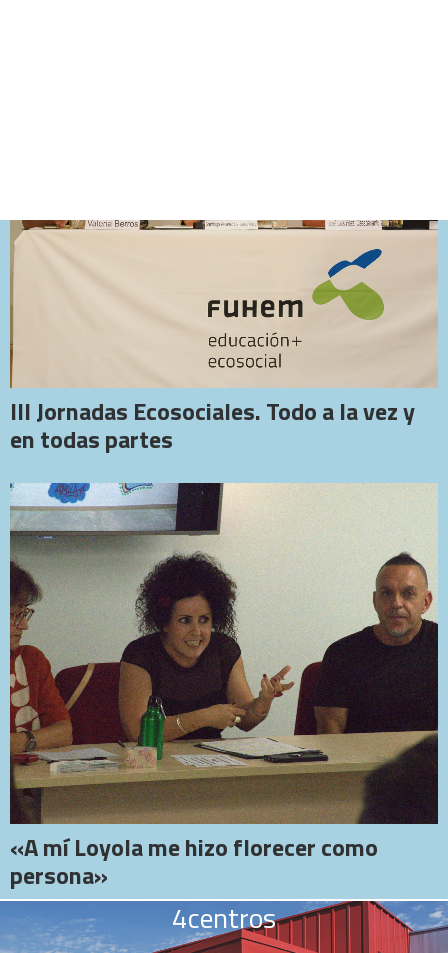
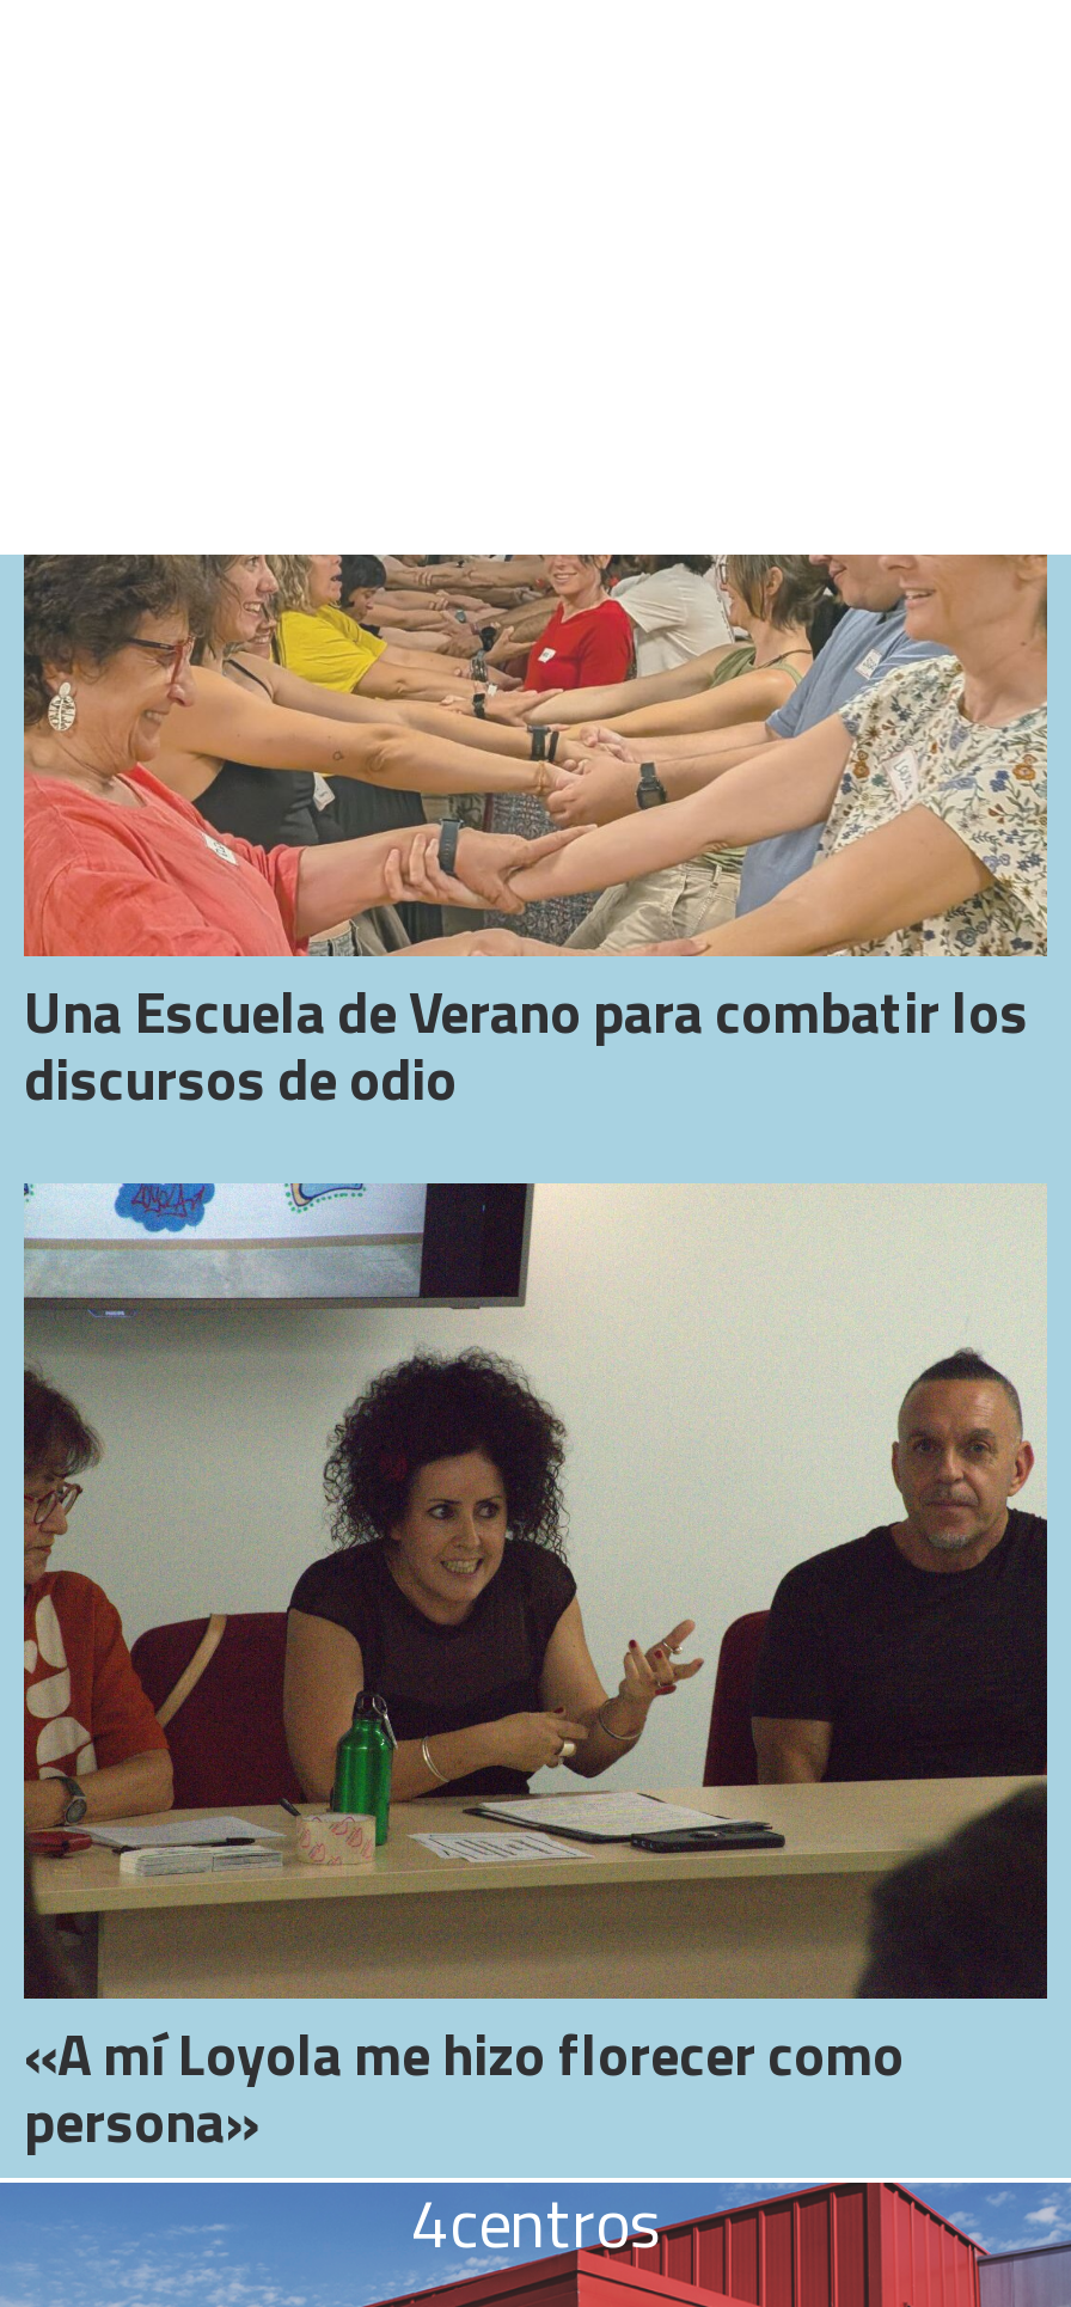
- [image]
- III Jornadas Ecosociales. Todo a la vez y
- en todas partes
+ [image]
+ Una Escuela de Verano para combatir los
+ discursos de odio
